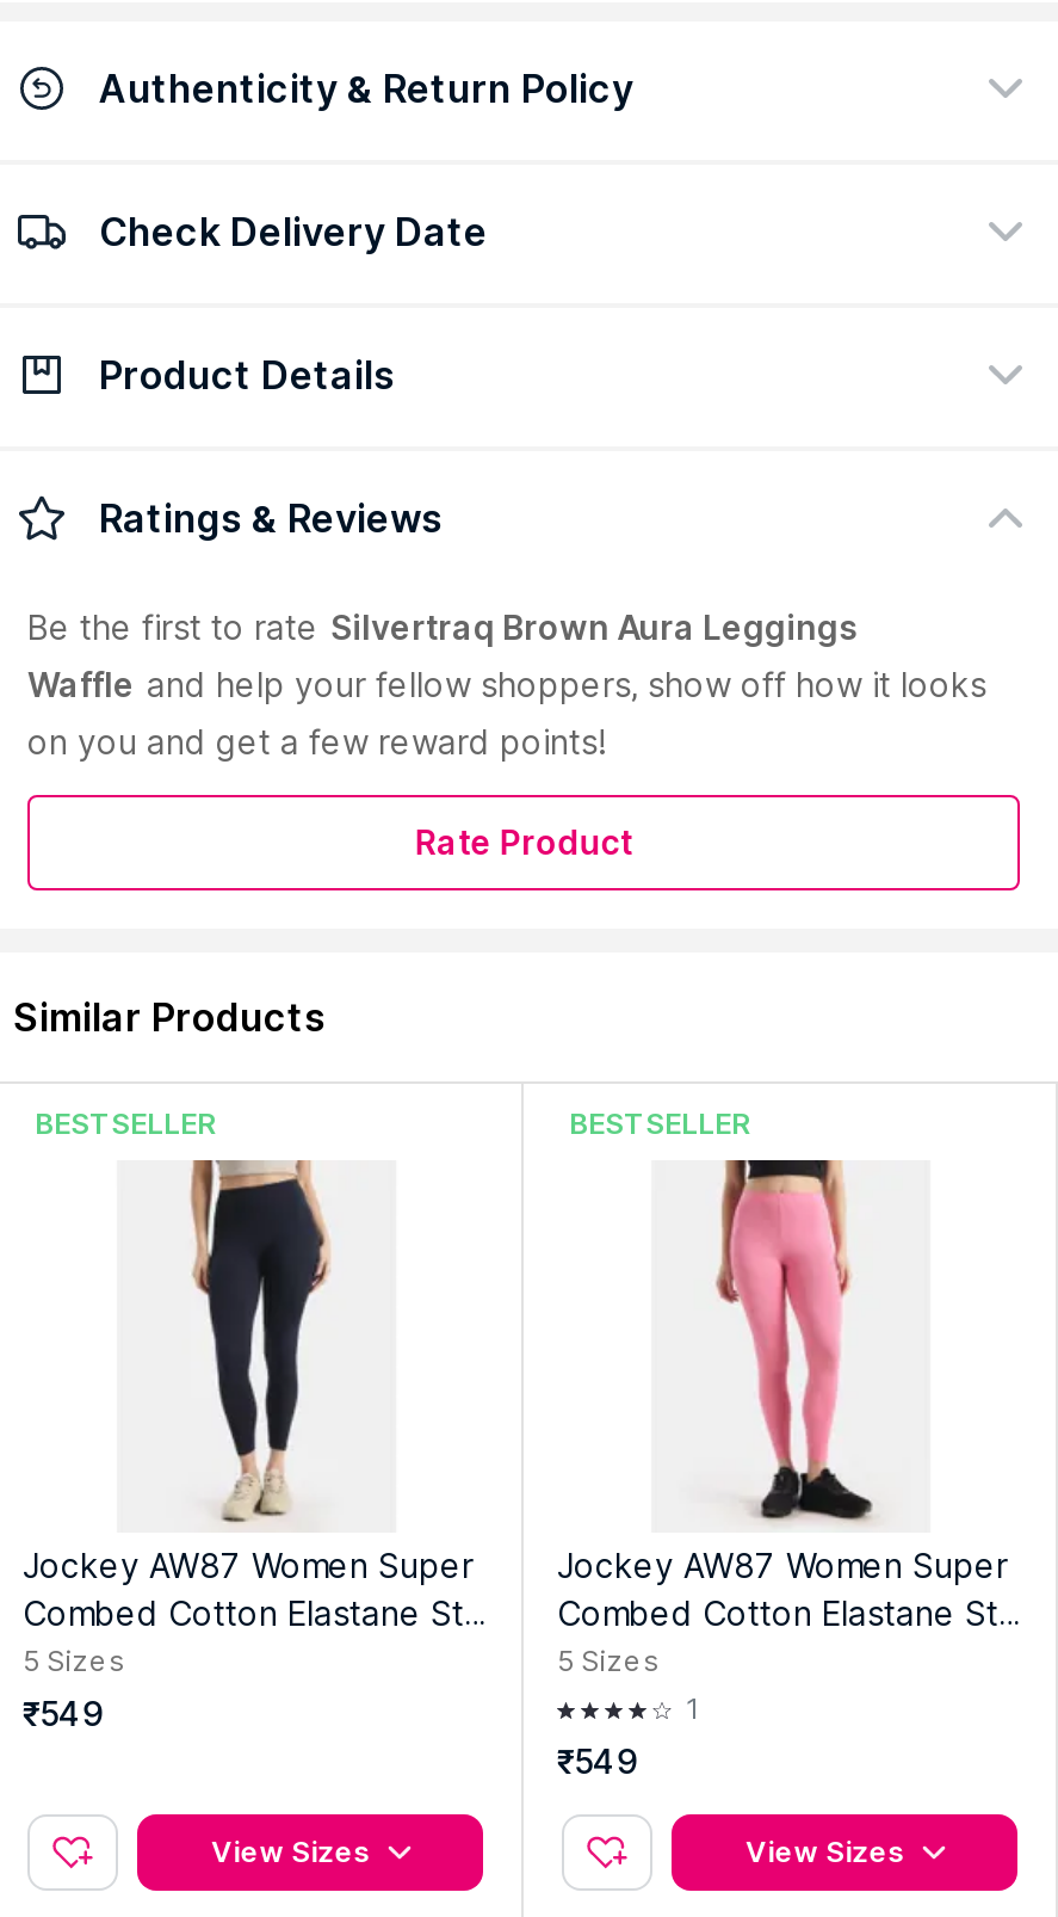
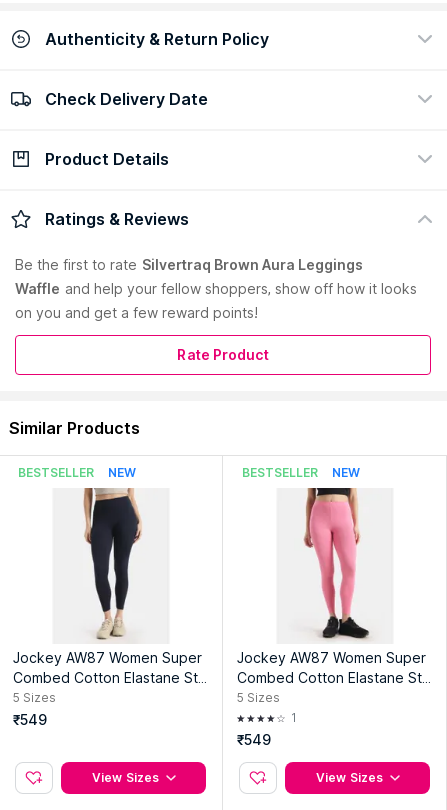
+ NEW

+ NEW
